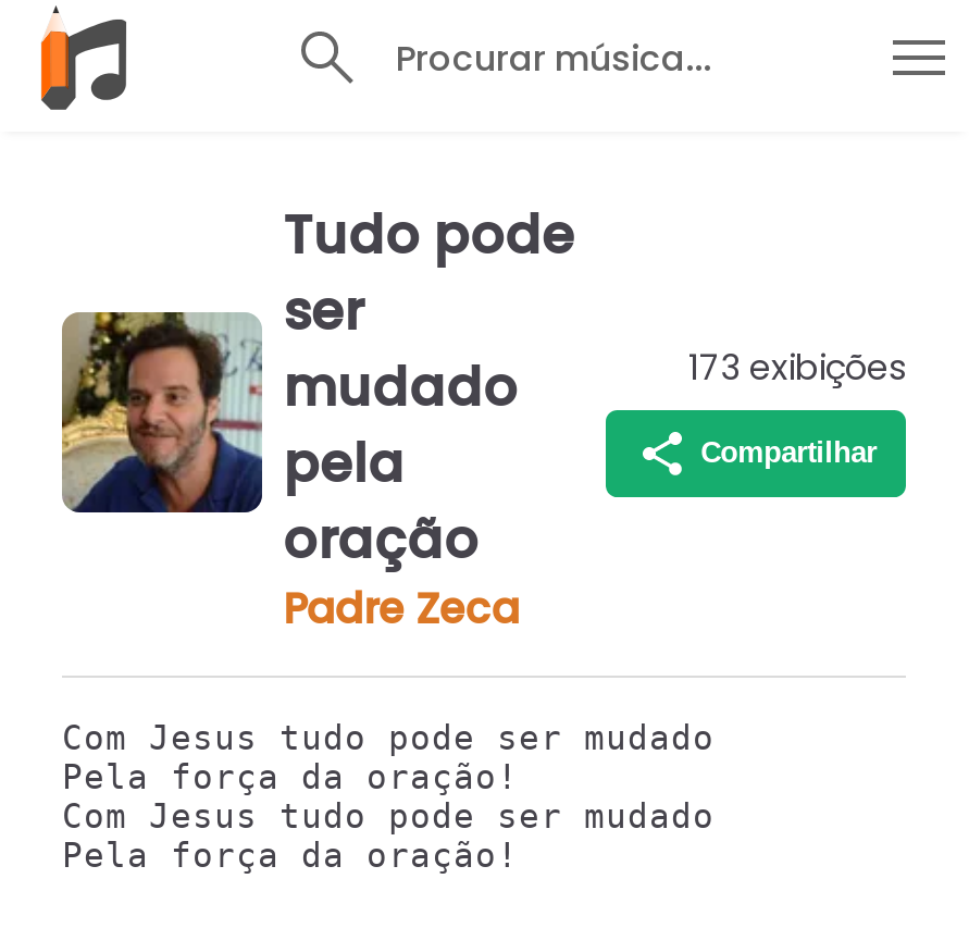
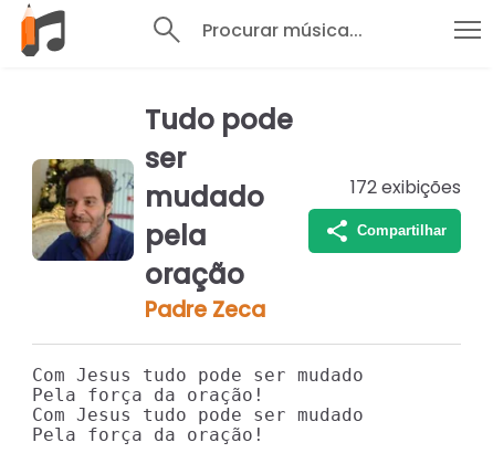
- 173 exibições
+ 172 exibições
